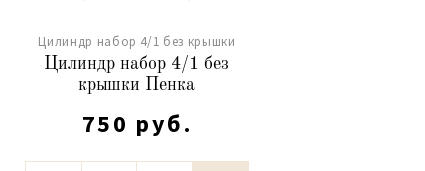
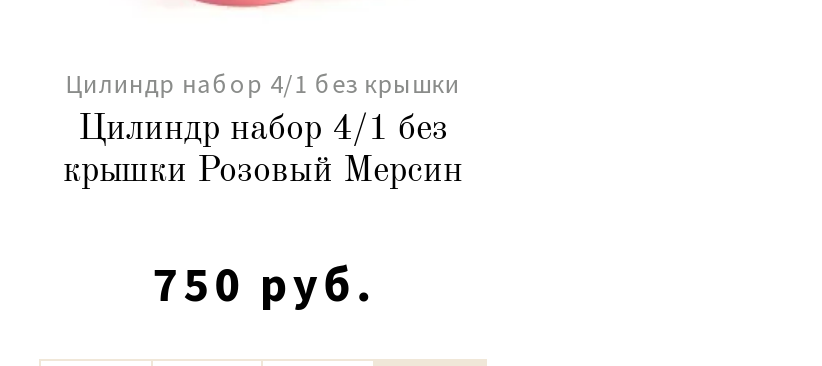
- крышки Пенка
+ крышки Розовый Мерсин
